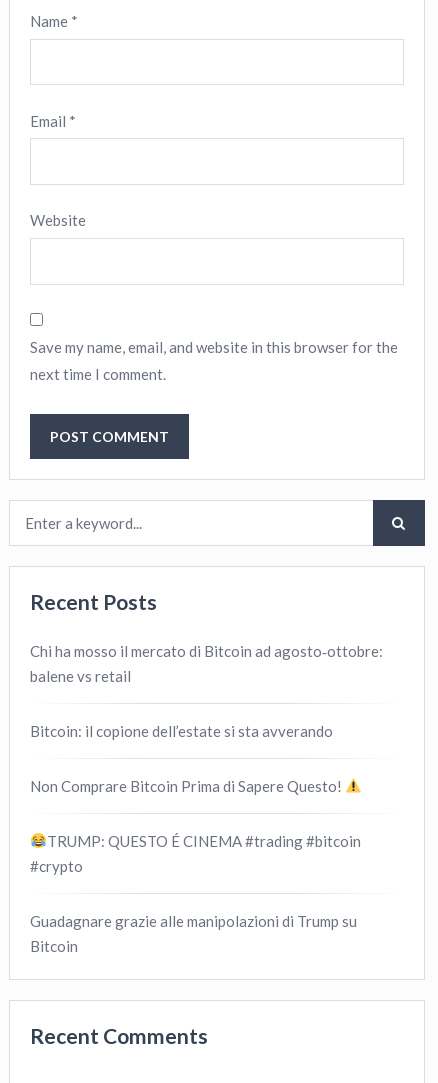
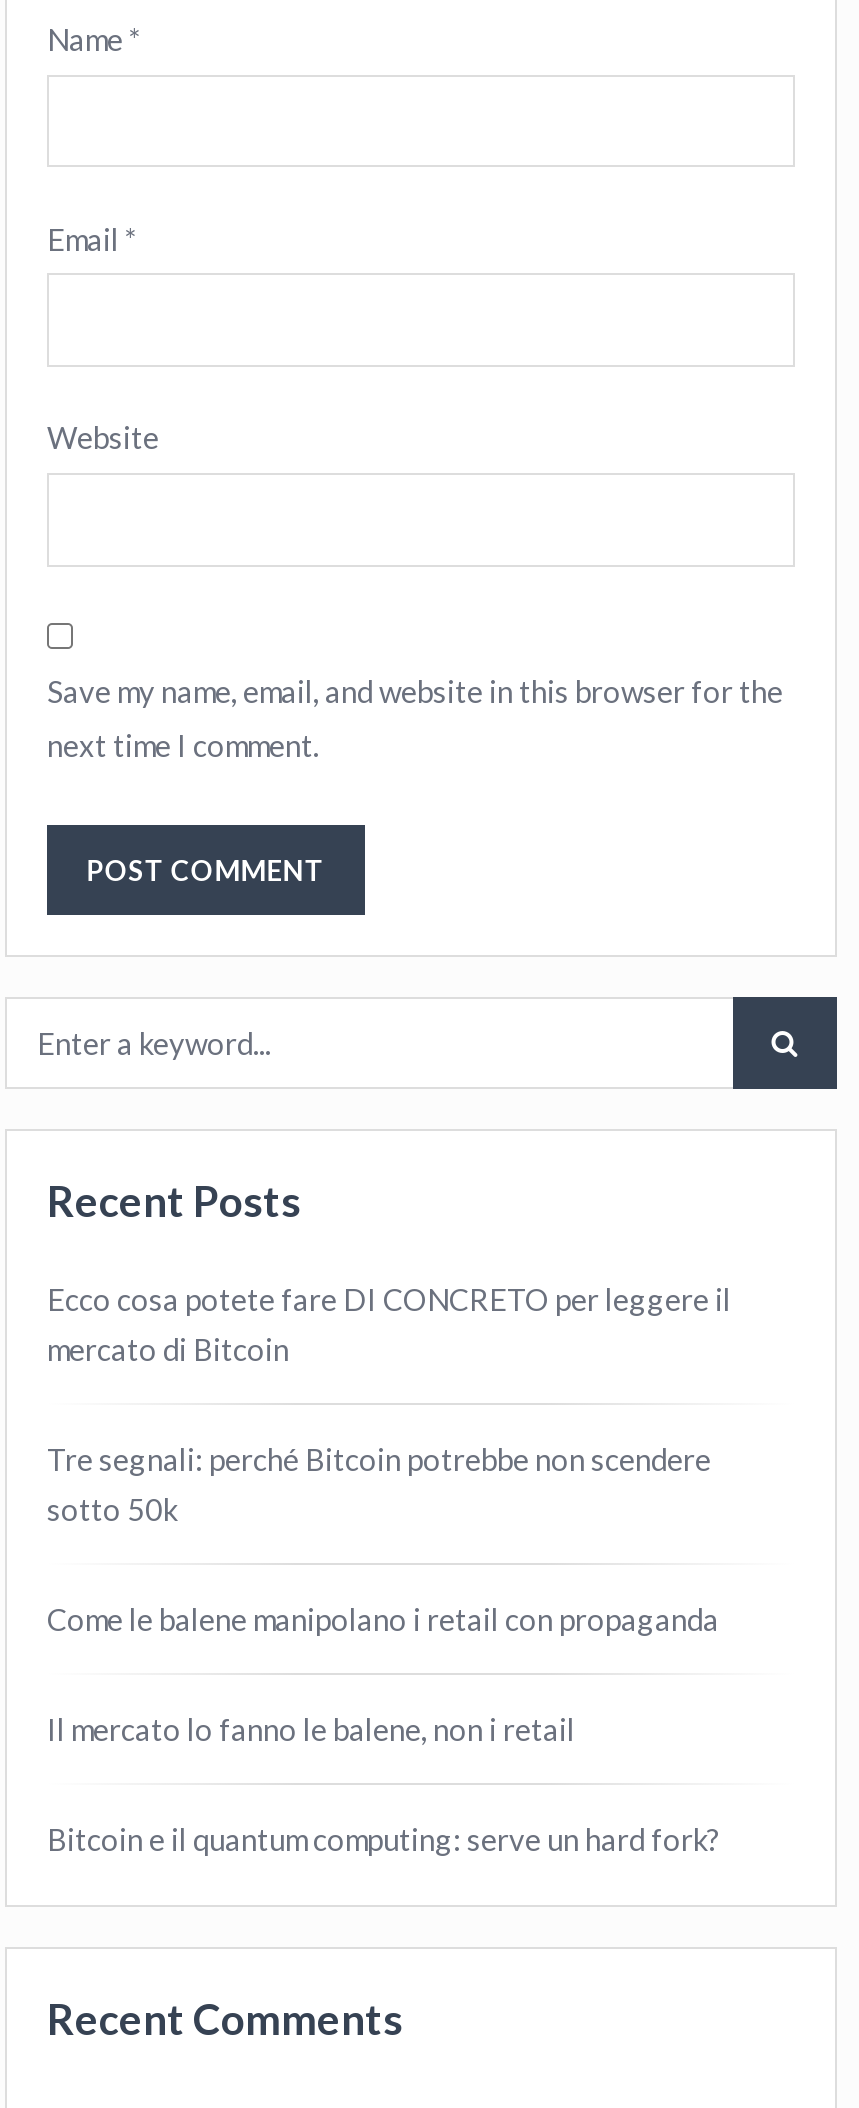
- Chi ha mosso il mercato di Bitcoin ad agosto‑ottobre:
- balene vs retail
+ Ecco cosa potete fare DI CONCRETO per leggere il
+ mercato di Bitcoin

- Bitcoin: il copione dell’estate si sta avverando
+ Tre segnali: perché Bitcoin potrebbe non scendere
+ sotto 50k

- Non Comprare Bitcoin Prima di Sapere Questo!
+ Come le balene manipolano i retail con propaganda

- TRUMP: QUESTO É CINEMA #trading #bitcoin
- #crypto
+ Il mercato lo fanno le balene, non i retail

- Guadagnare grazie alle manipolazioni di Trump su
- Bitcoin
+ Bitcoin e il quantum computing: serve un hard fork?
